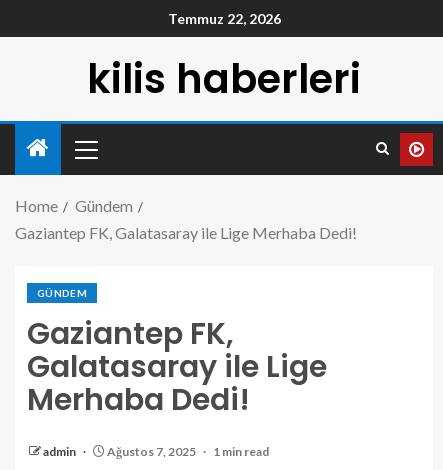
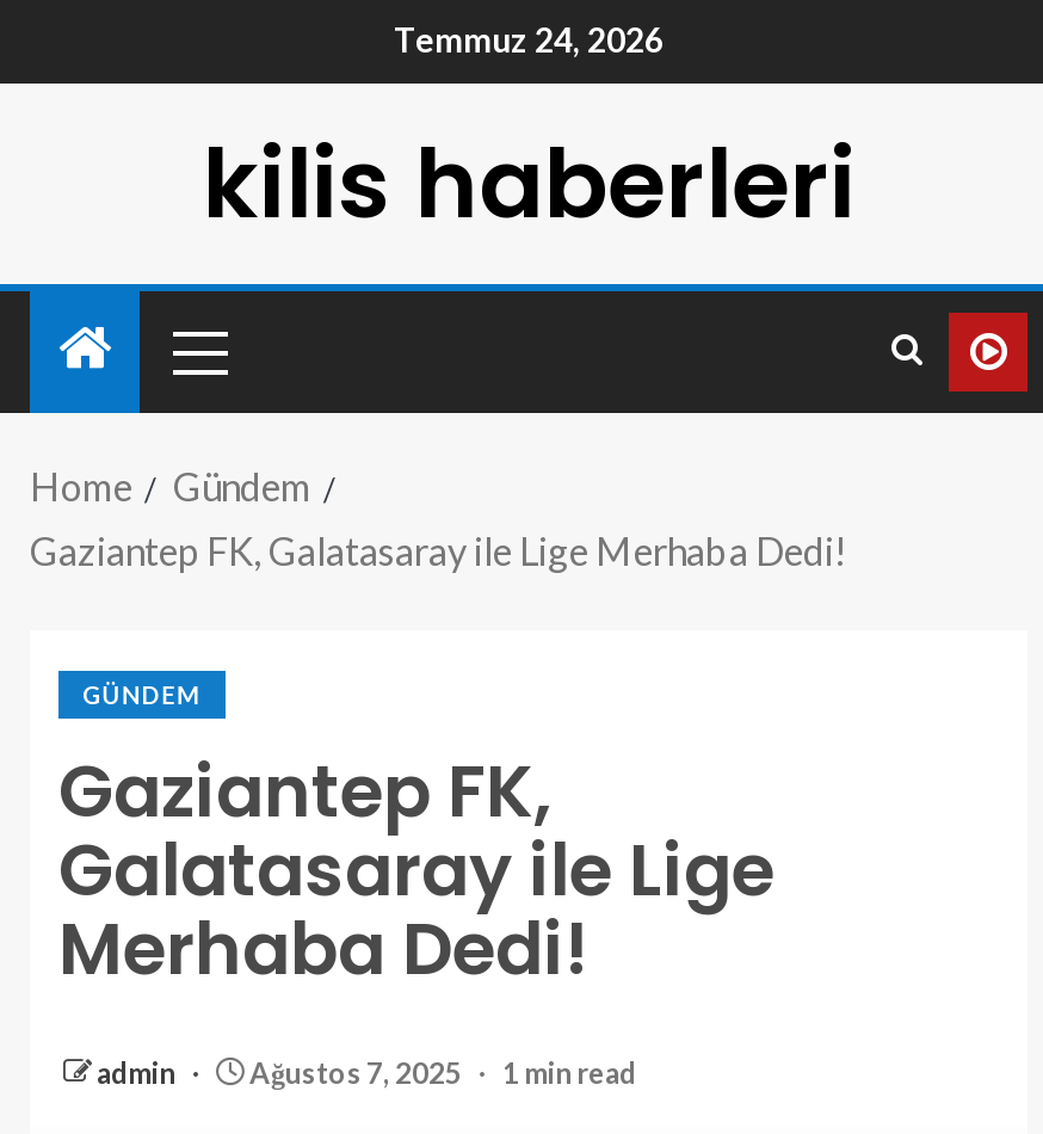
- Temmuz 22, 2026
+ Temmuz 24, 2026
